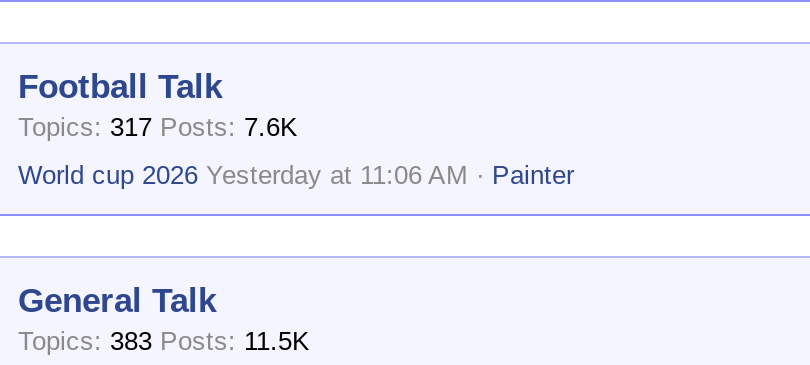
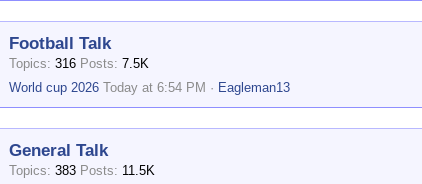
- Topics 317 Posts 7.6K
+ Topics 316 Posts 7.5K

- World cup 2026 Yesterday at 11:06 AM
- Painter
+ World cup 2026 Today at 6:54 PM
+ Eagleman13
